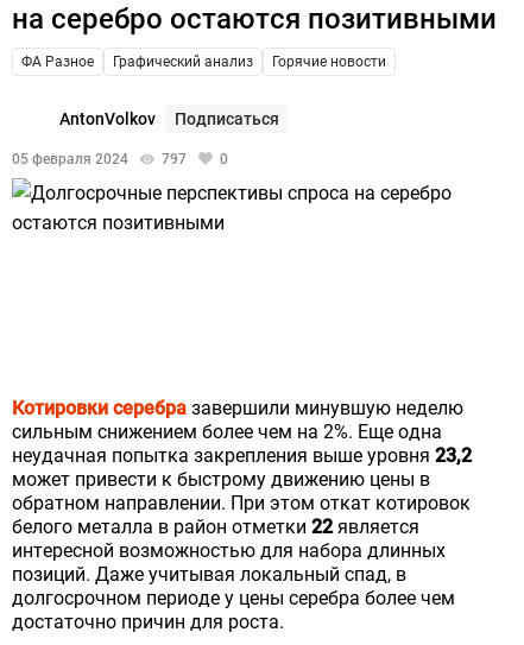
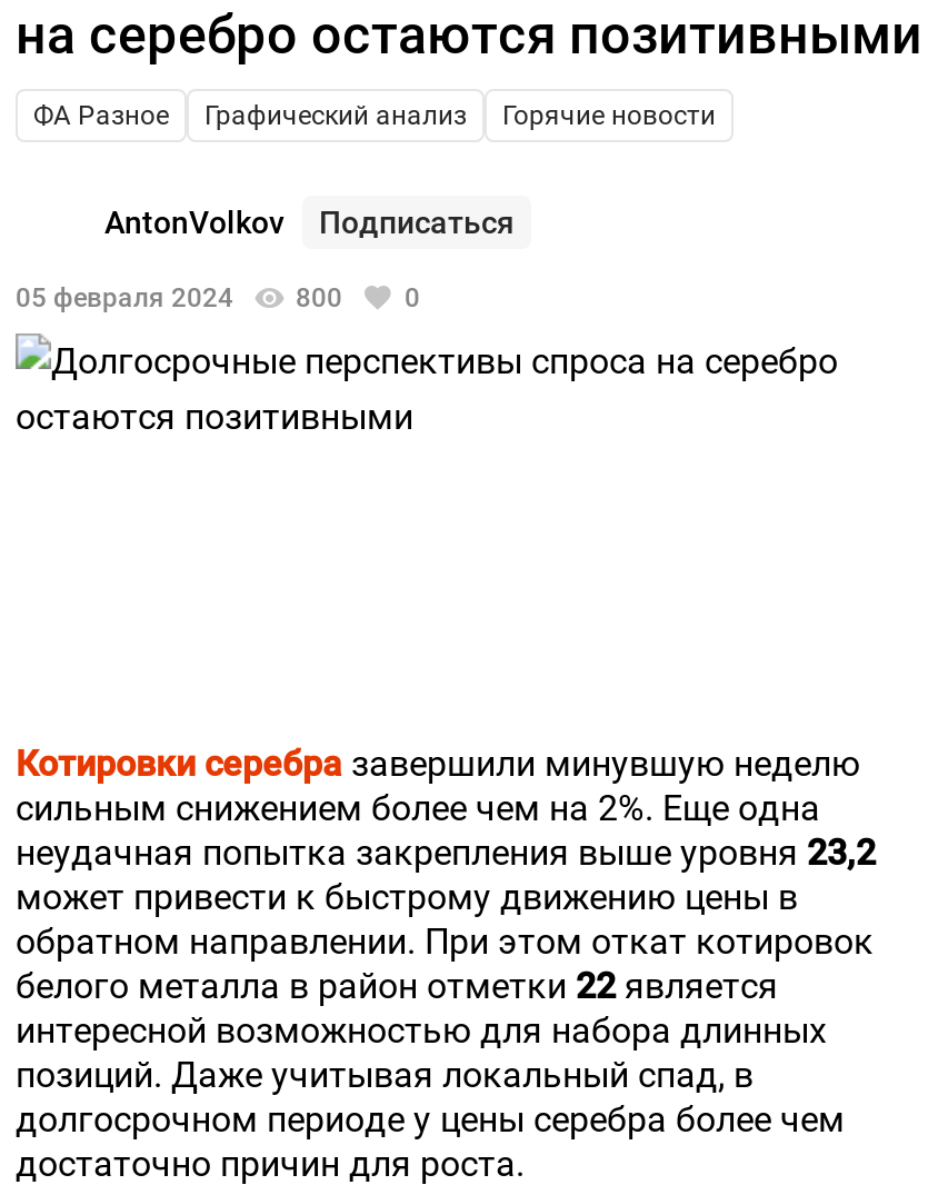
- 05 февраля 2024 797 0
+ 05 февраля 2024 800 0
